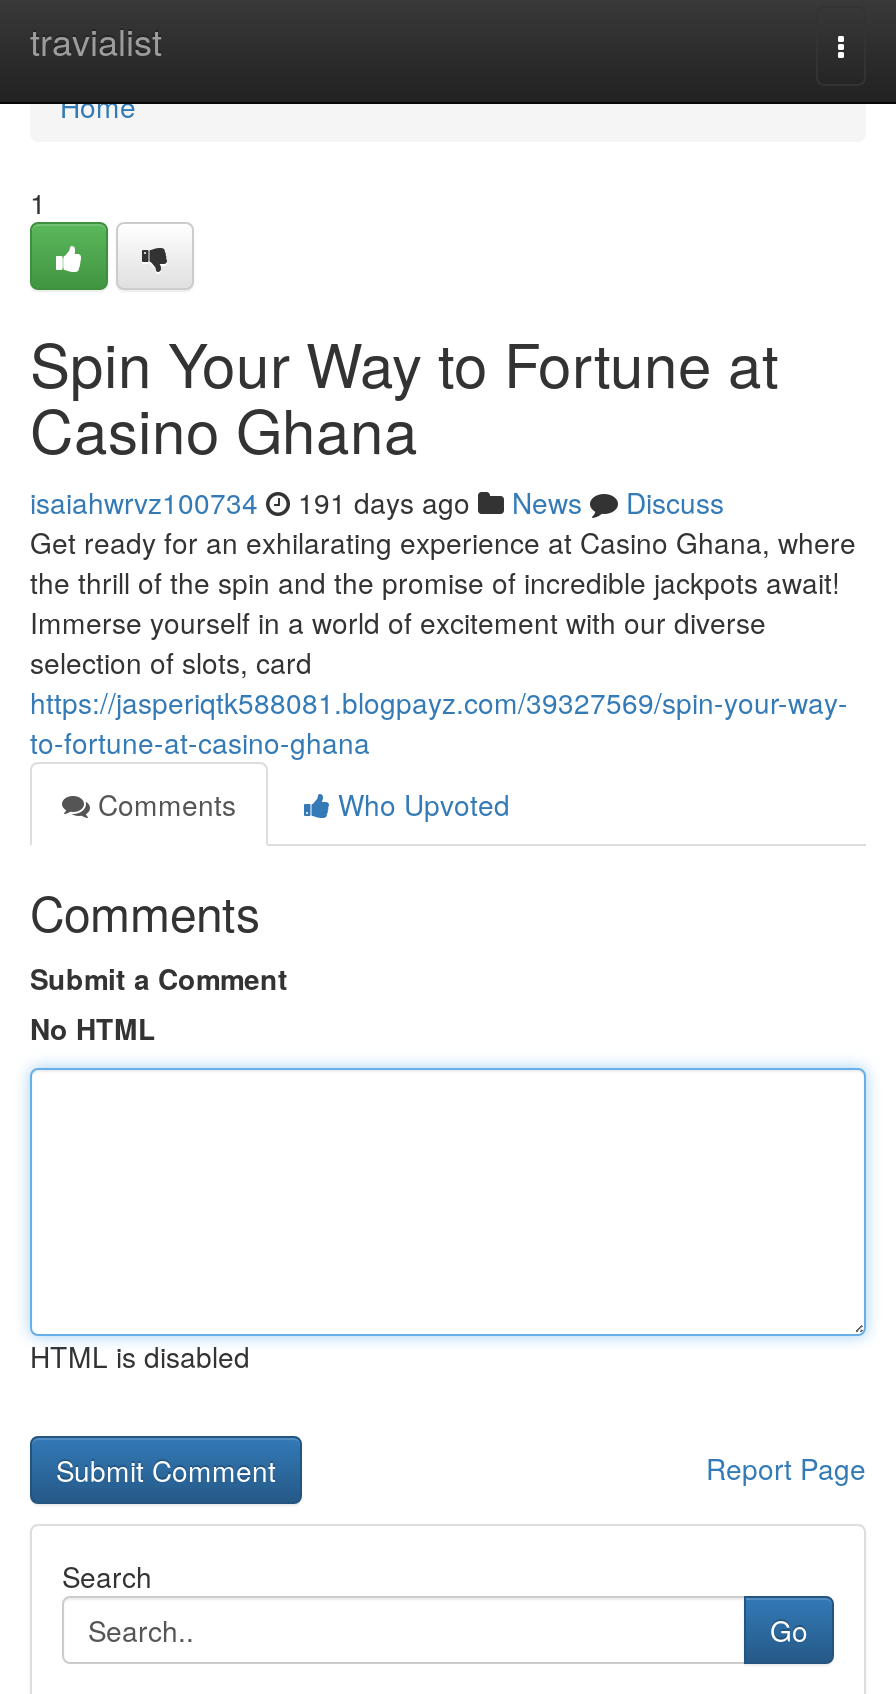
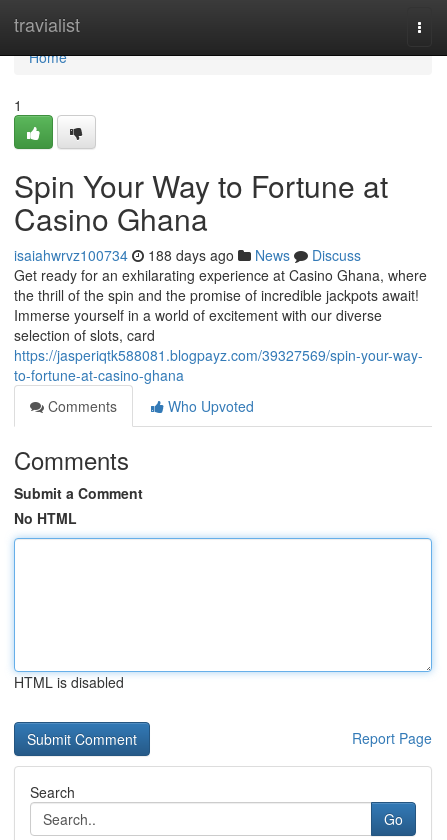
- isaiahwrvz100734 191 days ago News Discuss
+ isaiahwrvz100734 188 days ago News Discuss
